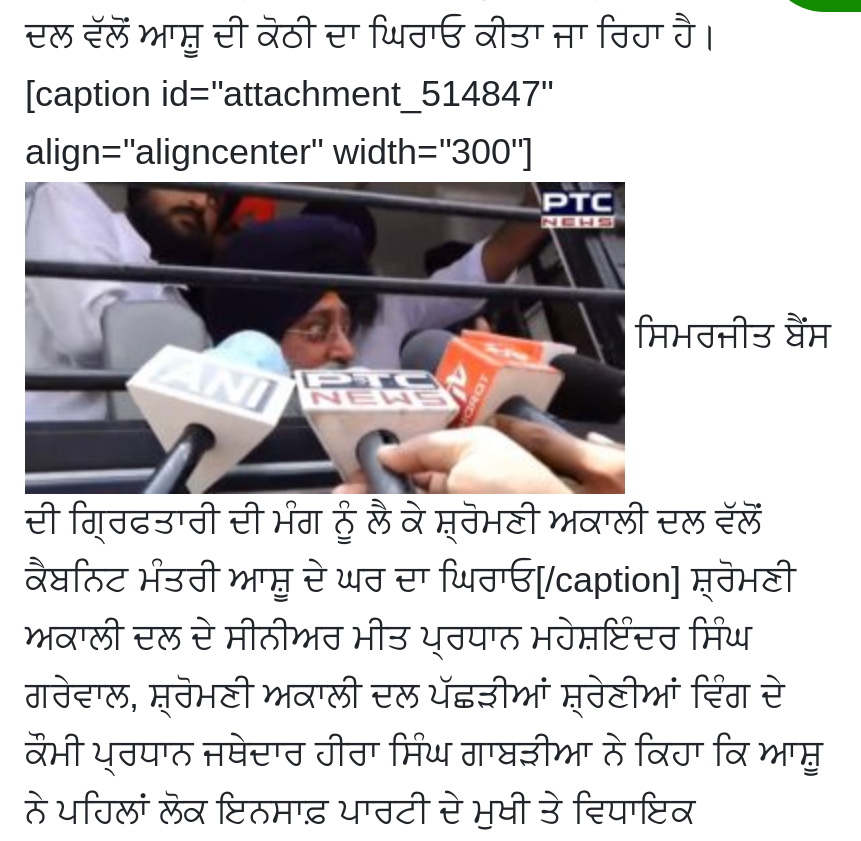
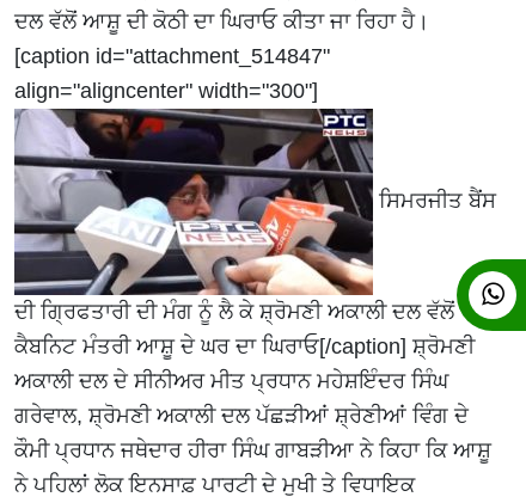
+ [image]
